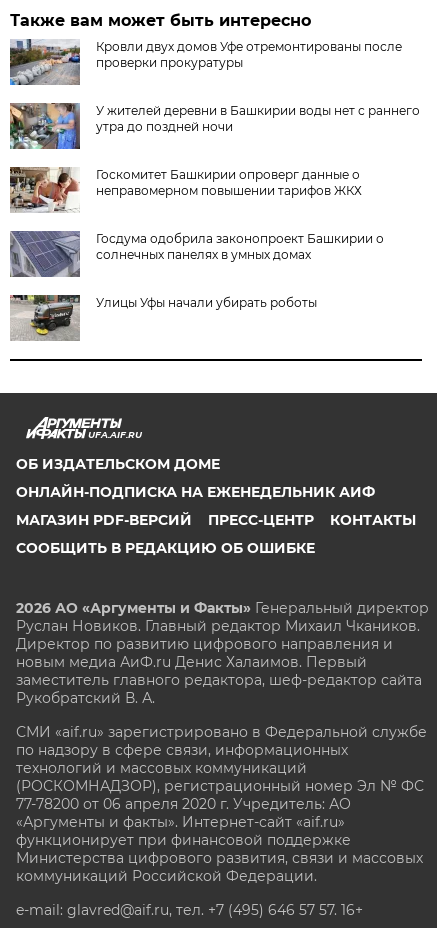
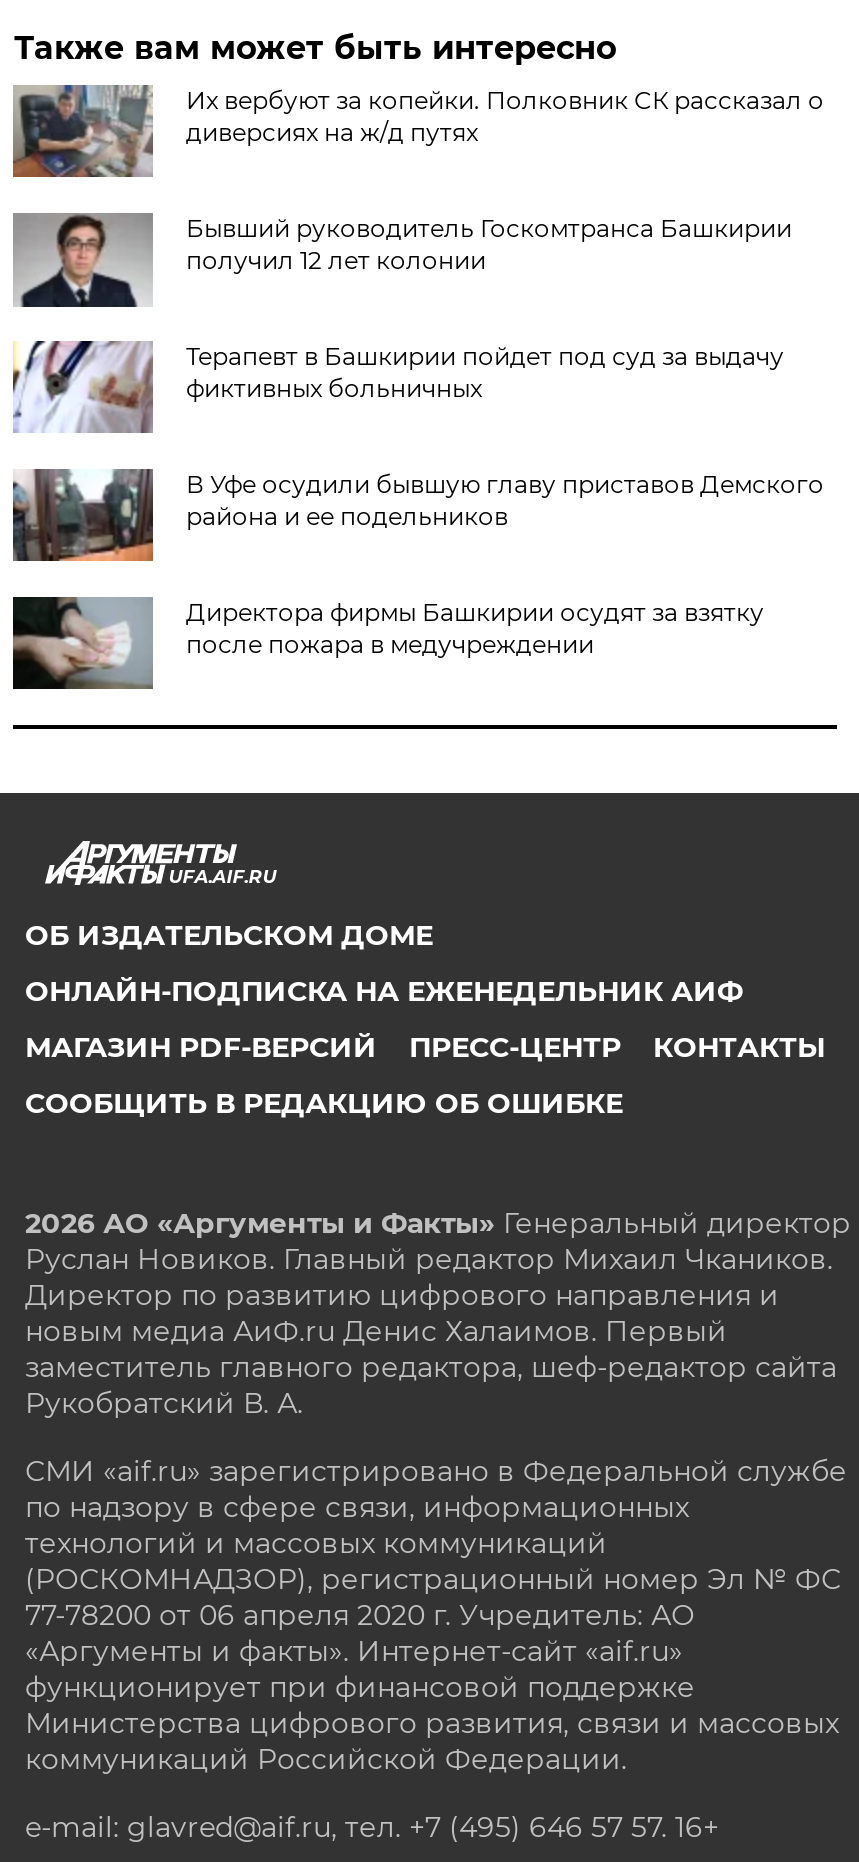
- [image]
- Кровли двух домов Уфе отремонтированы после
- проверки прокуратуры
+ [image]
+ Их вербуют за копейки. Полковник СК рассказал о
+ диверсиях на ж/д путях

- [image]
- У жителей деревни в Башкирии воды нет с раннего
- утра до поздней ночи
+ [image]
+ Бывший руководитель Госкомтранса Башкирии
+ получил 12 лет колонии

- [image]
- Госкомитет Башкирии опроверг данные о
- неправомерном повышении тарифов ЖКХ
+ [image]
+ Терапевт в Башкирии пойдет под суд за выдачу
+ фиктивных больничных

- [image]
- Госдума одобрила законопроект Башкирии о
- солнечных панелях в умных домах
+ [image]
+ В Уфе осудили бывшую главу приставов Демского
+ района и ее подельников

- [image]
- Улицы Уфы начали убирать роботы
+ [image]
+ Директора фирмы Башкирии осудят за взятку
+ после пожара в медучреждении
